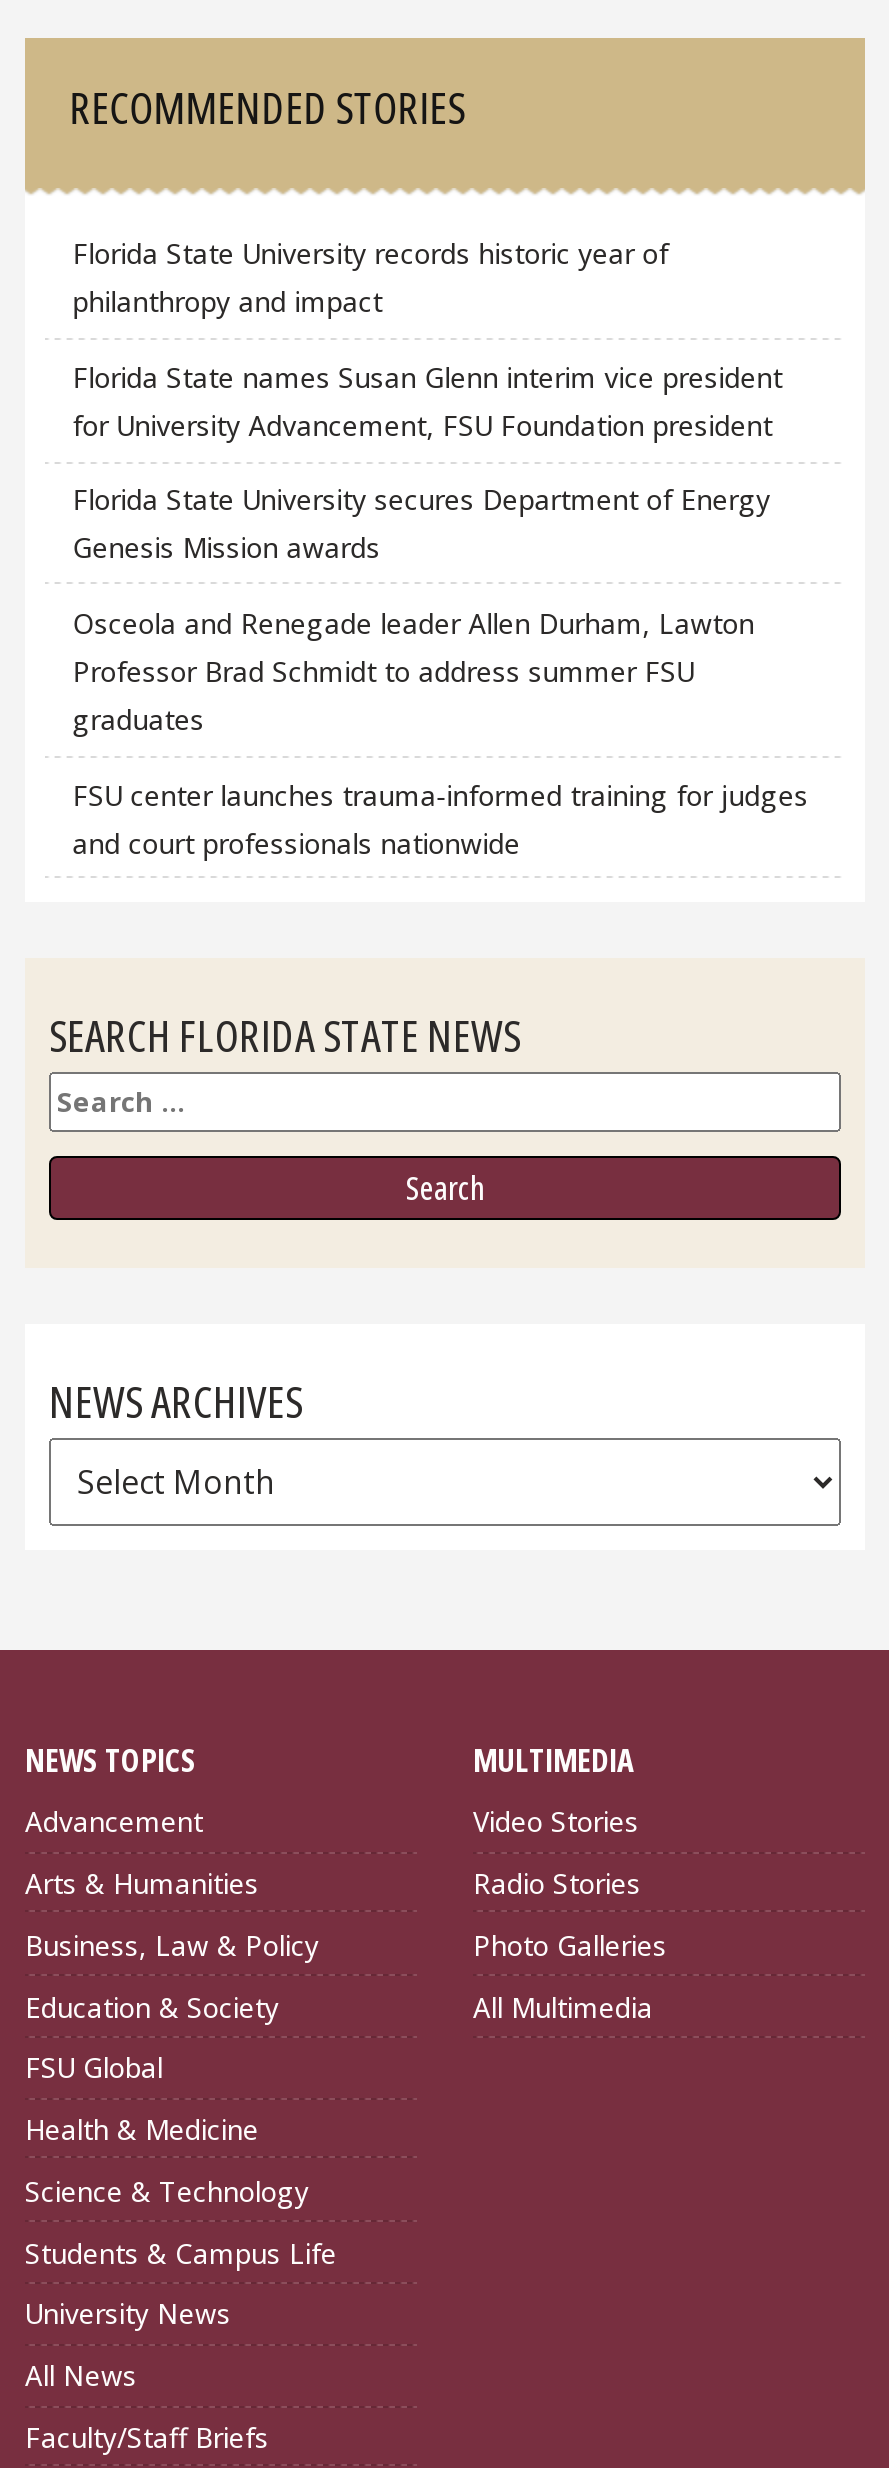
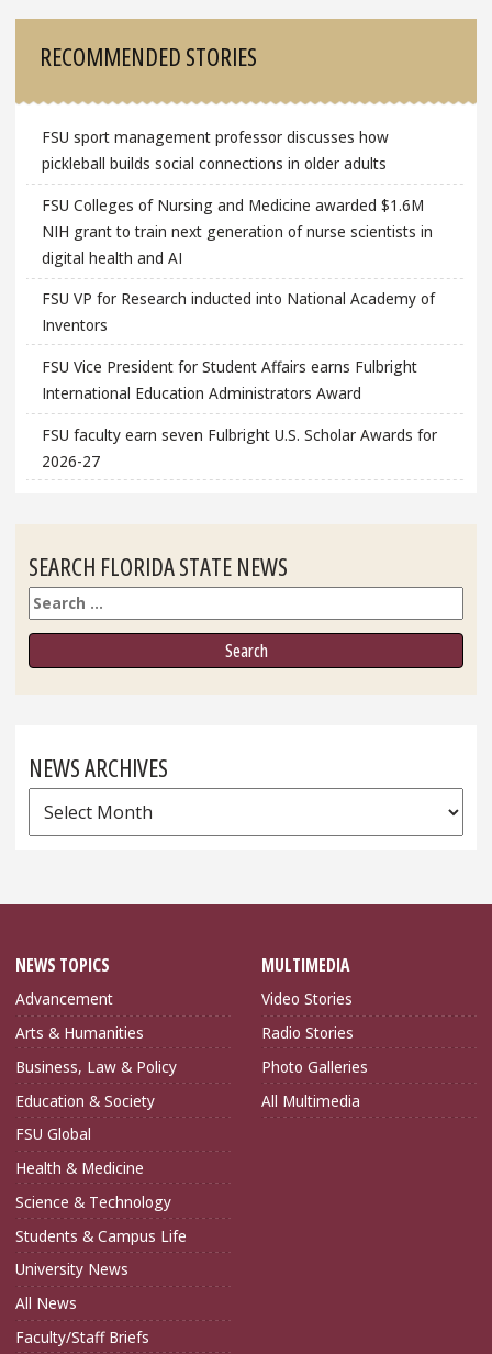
- Florida State University records historic year of
- philanthropy and impact
+ FSU sport management professor discusses how
+ pickleball builds social connections in older adults

- Florida State names Susan Glenn interim vice president
- for University Advancement, FSU Foundation president
+ FSU Colleges of Nursing and Medicine awarded $1.6M
+ NIH grant to train next generation of nurse scientists in
+ digital health and AI

- Florida State University secures Department of Energy
- Genesis Mission awards
+ FSU VP for Research inducted into National Academy of
+ Inventors

- Osceola and Renegade leader Allen Durham, Lawton
- Professor Brad Schmidt to address summer FSU
- graduates
+ FSU Vice President for Student Affairs earns Fulbright
+ International Education Administrators Award

- FSU center launches trauma-informed training for judges
- and court professionals nationwide
+ FSU faculty earn seven Fulbright U.S. Scholar Awards for
+ 2026-27
